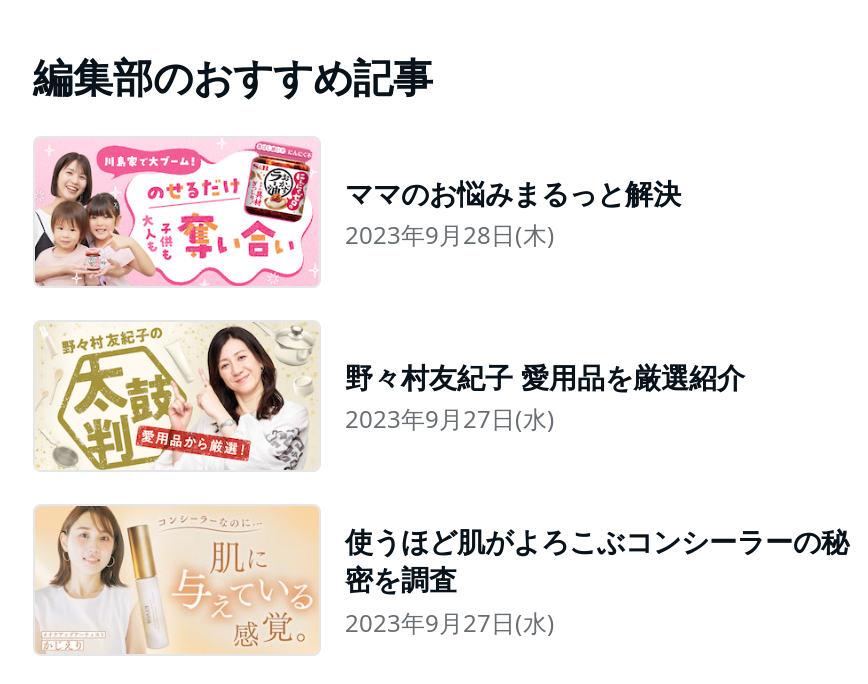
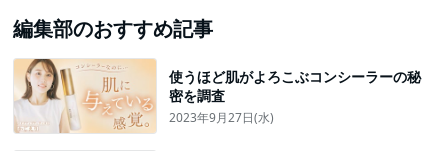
- [image]
- ママのお悩みまるっと解決
- 2023年9月28日(木)

- [image]
- 野々村友紀子 愛用品を厳選紹介
- 2023年9月27日(水)
